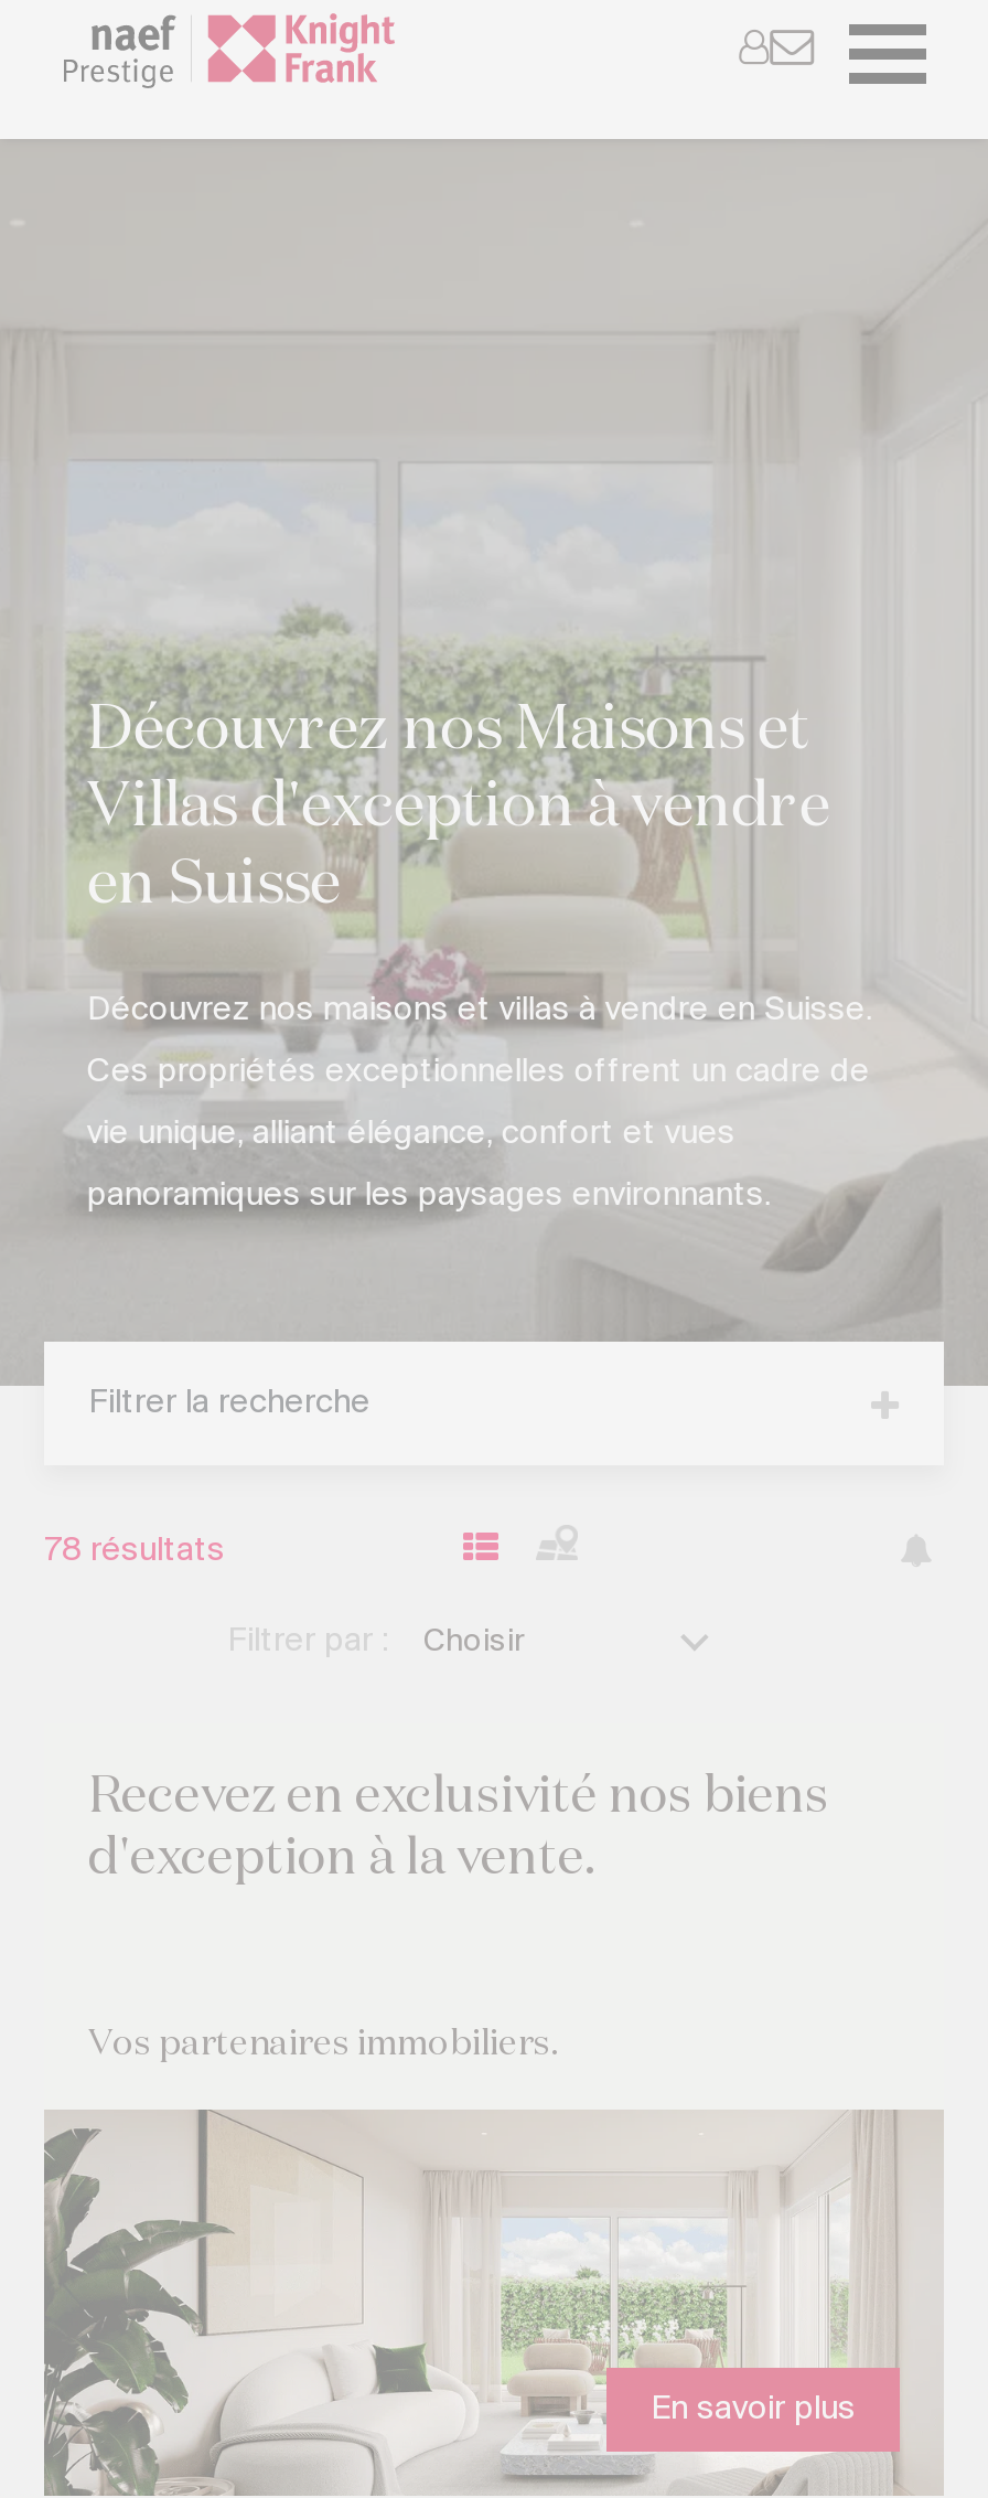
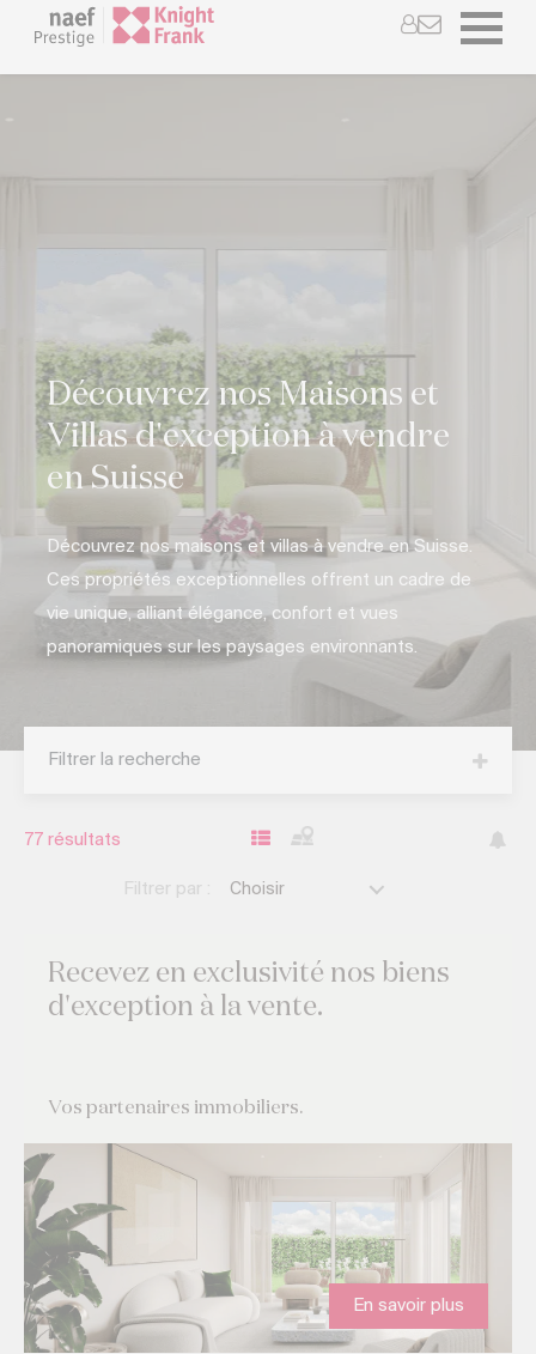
- 78 résultats
+ 77 résultats
